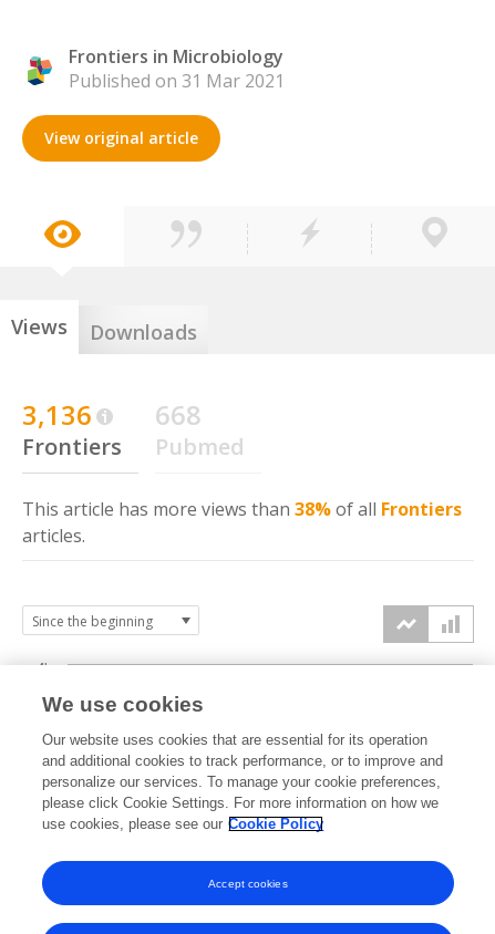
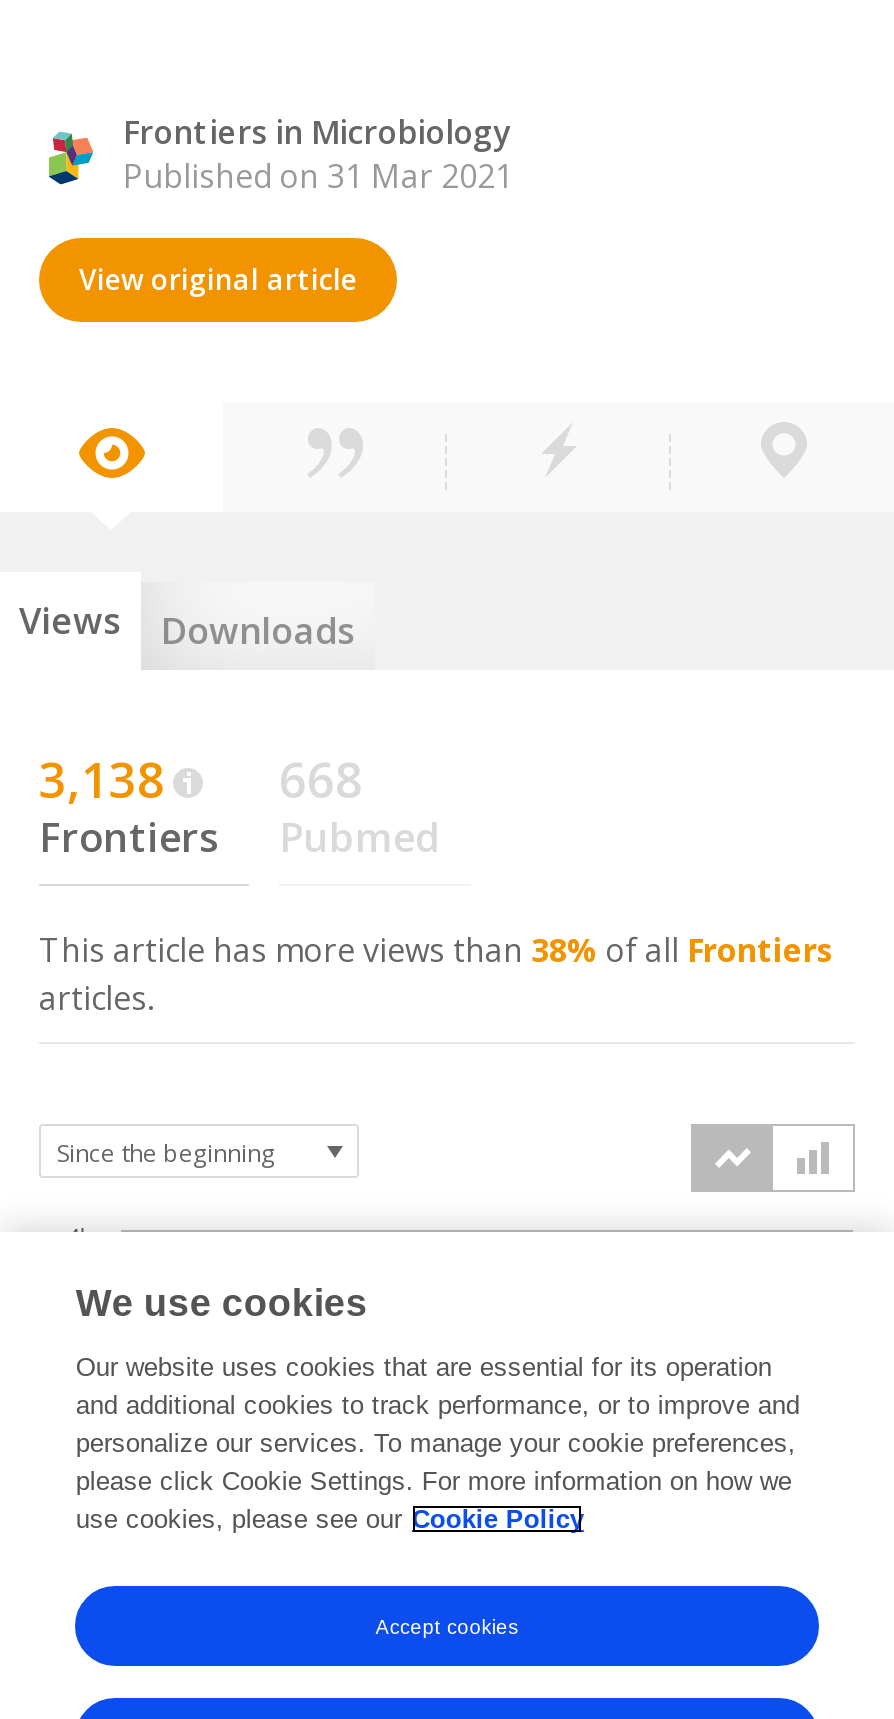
- 3,136
+ 3,138
